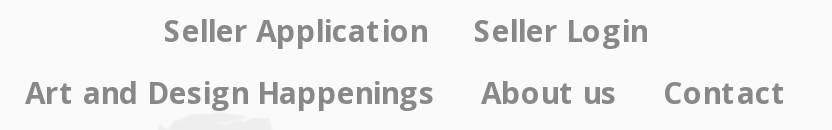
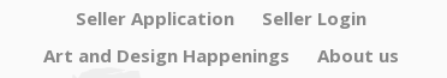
- Contact
